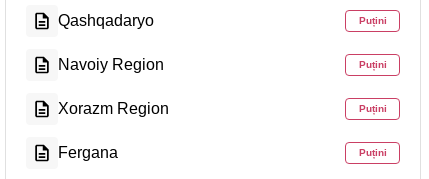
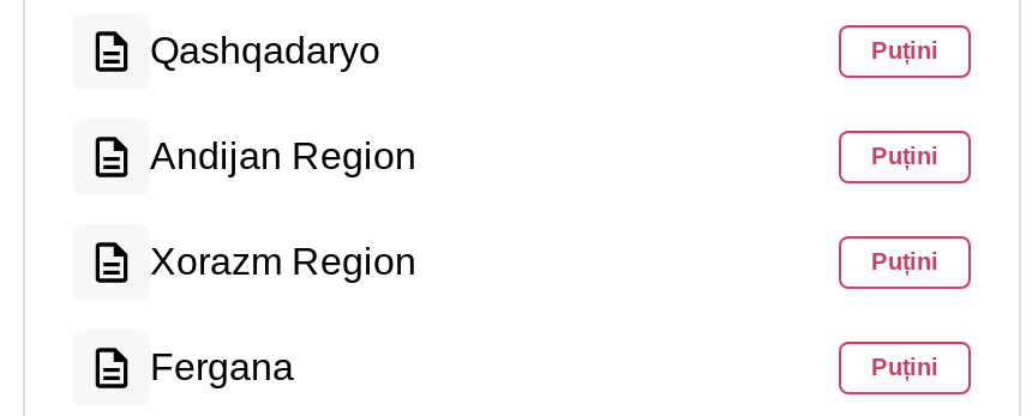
- Navoiy Region
+ Andijan Region
